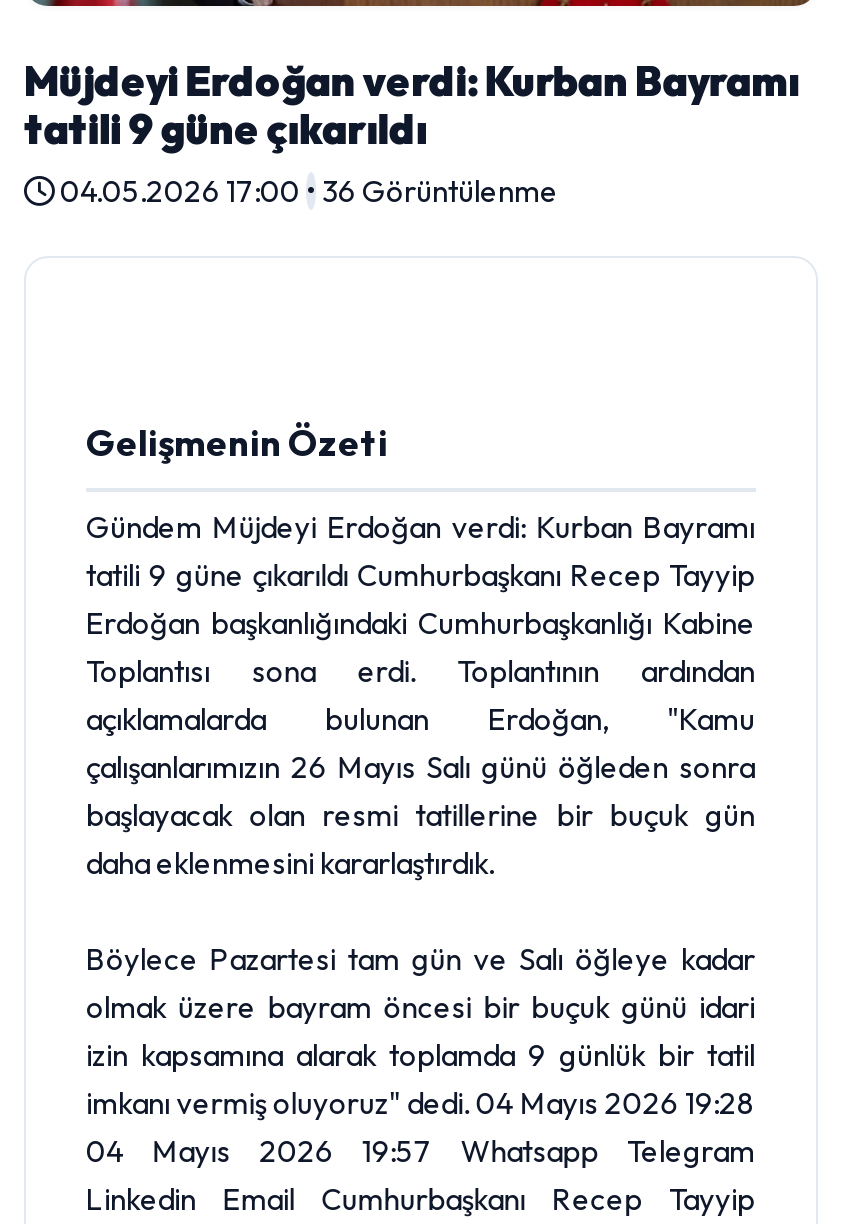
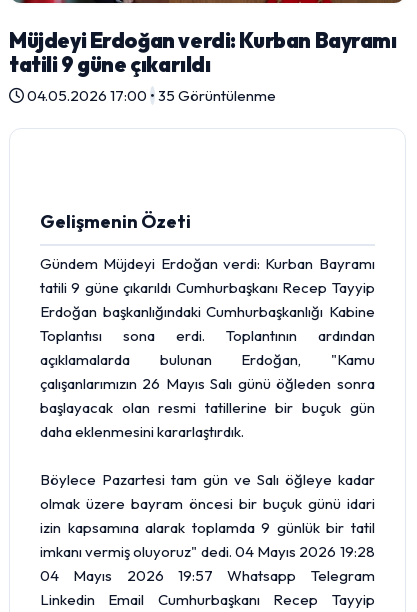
- 04.05.2026 17:00 • 36 Görüntülenme
+ 04.05.2026 17:00 • 35 Görüntülenme
